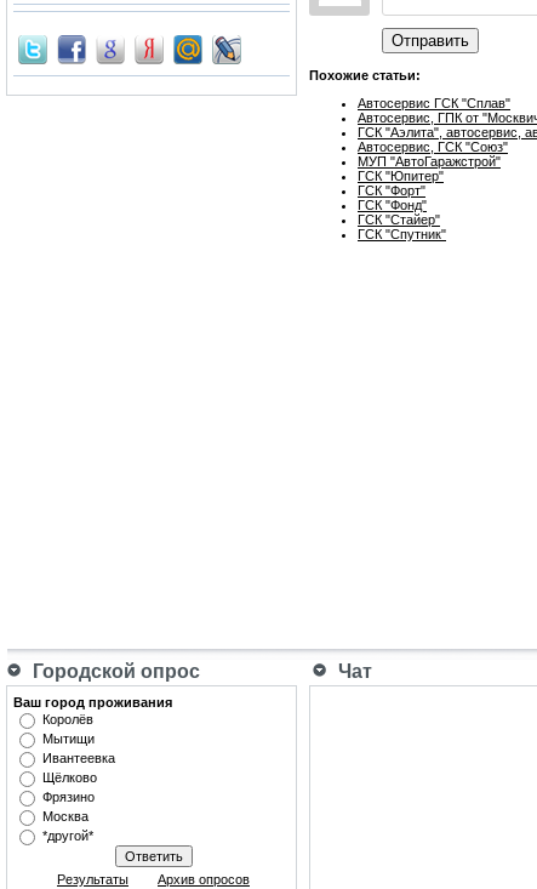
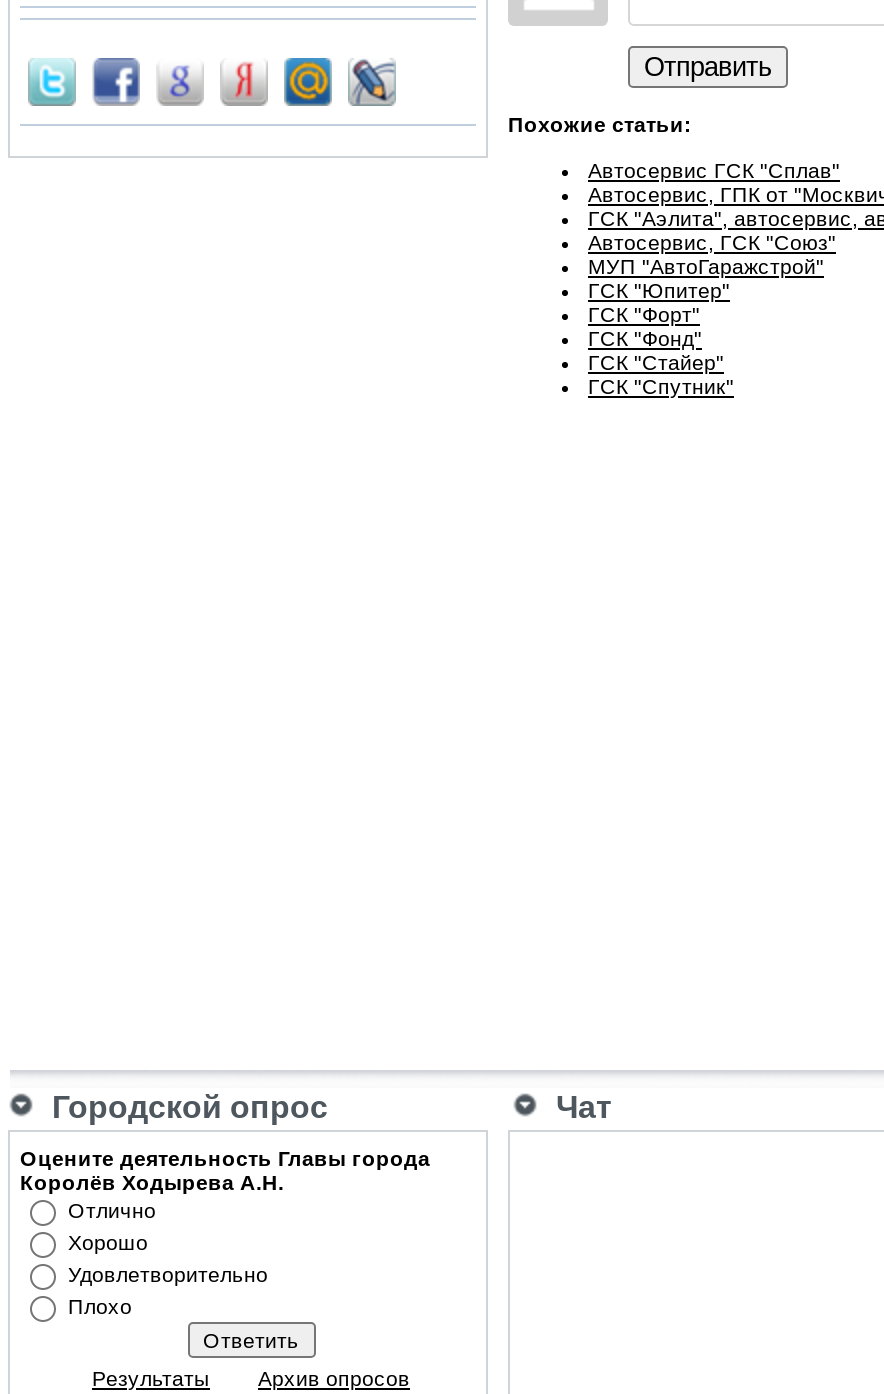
- Ваш город проживания
- Королёв
- Мытищи
- Ивантеевка
- Щёлково
- Фрязино
- Москва
- *другой*
+ Оцените деятельность Главы города
+ Королёв Ходырева А.Н.
+ Отлично
+ Хорошо
+ Удовлетворительно
+ Плохо
